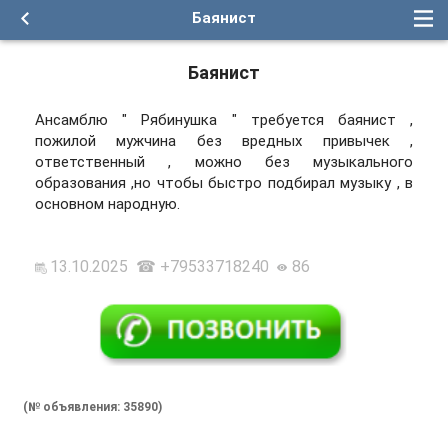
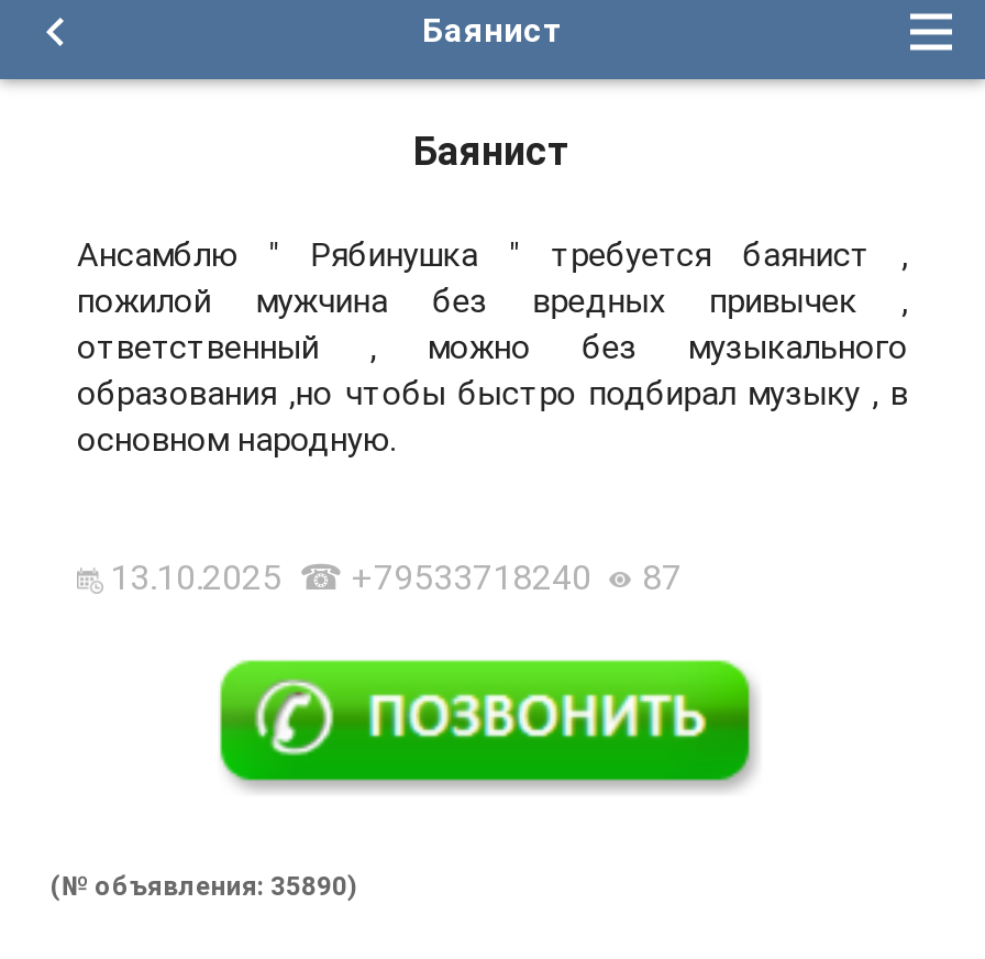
- 86
+ 87
